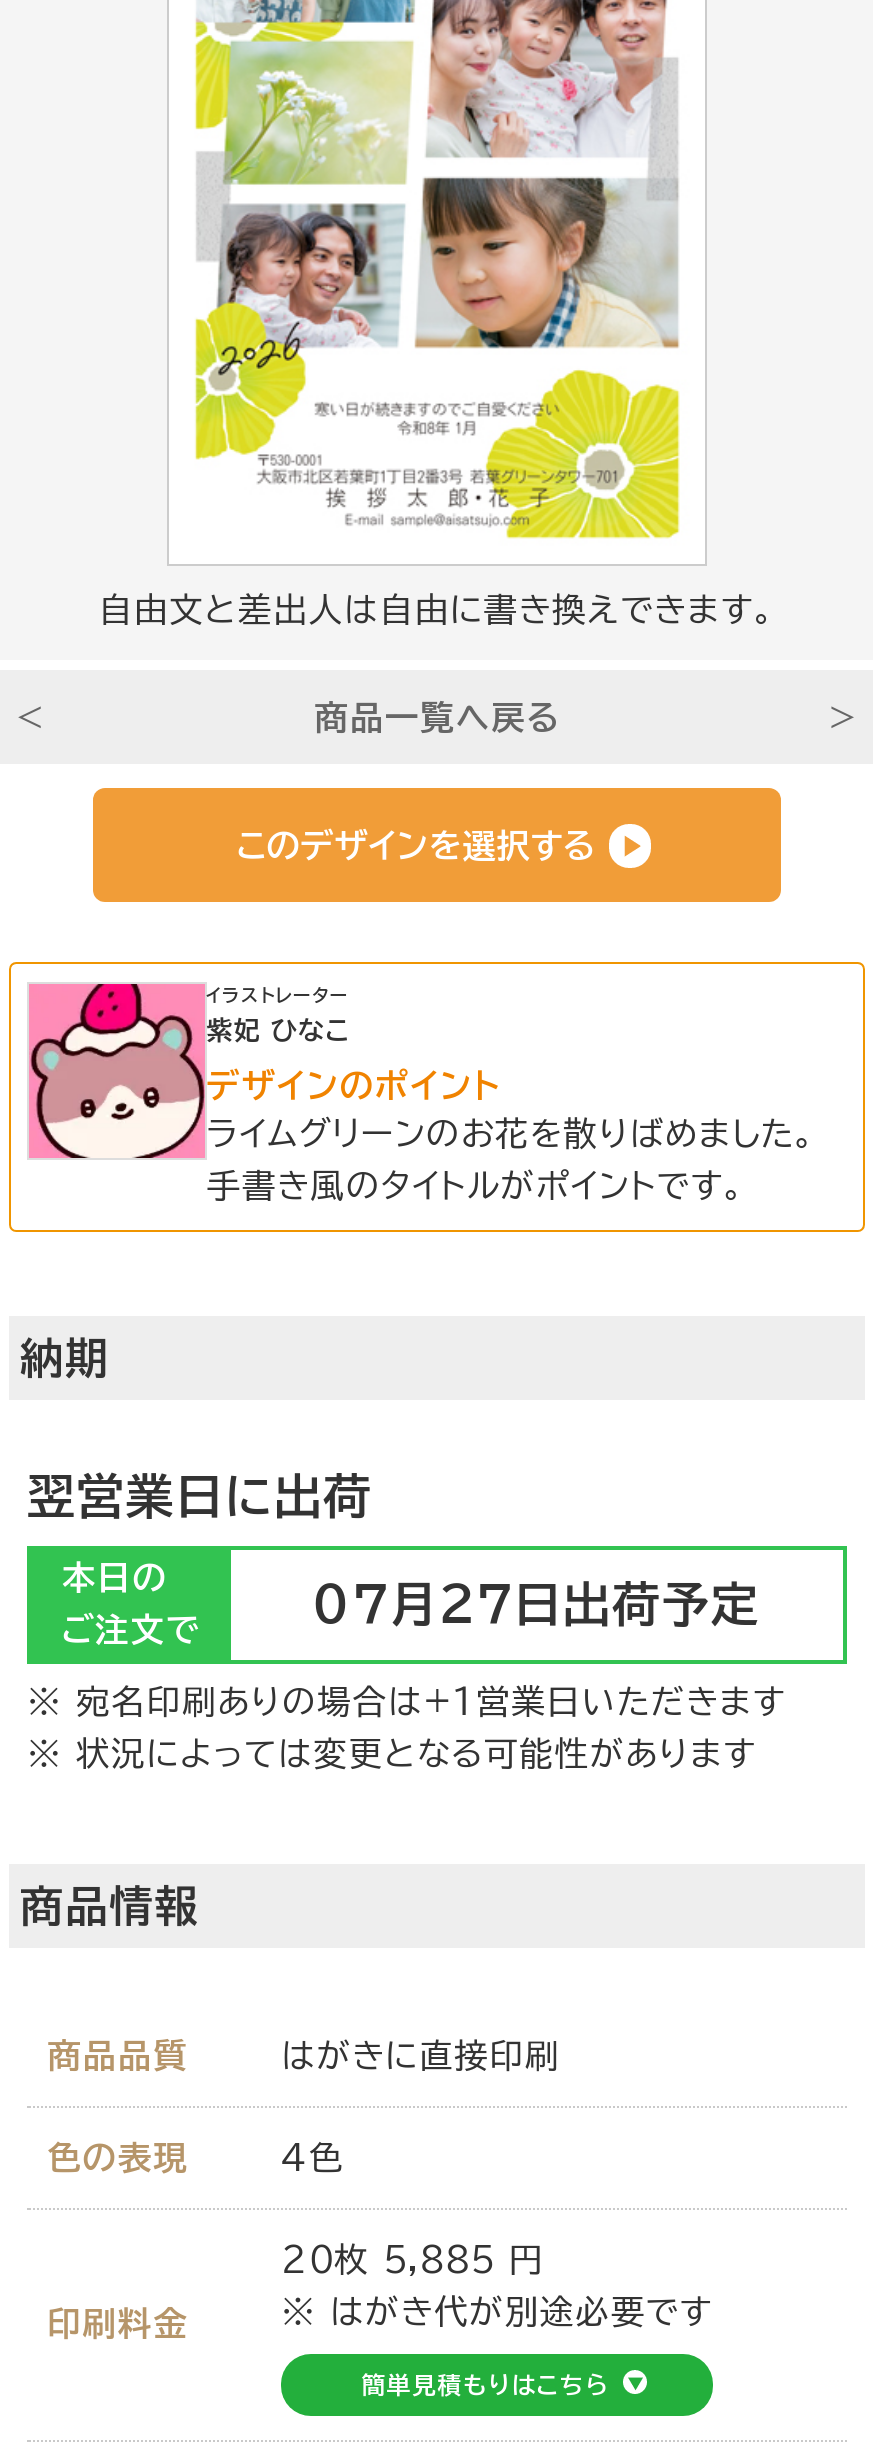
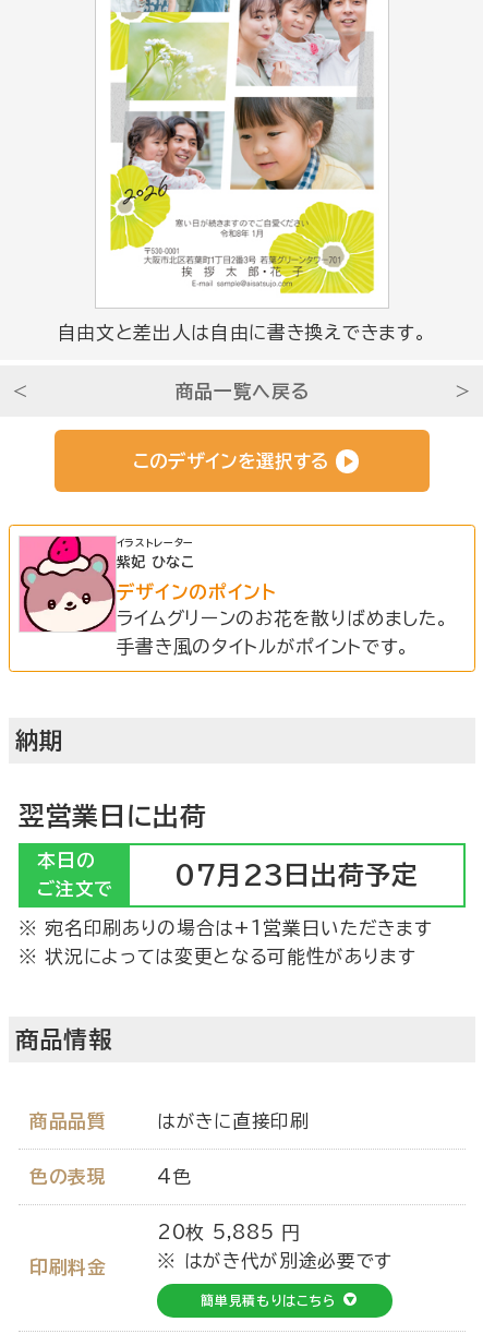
- 07月27日出荷予定
+ 07月23日出荷予定
